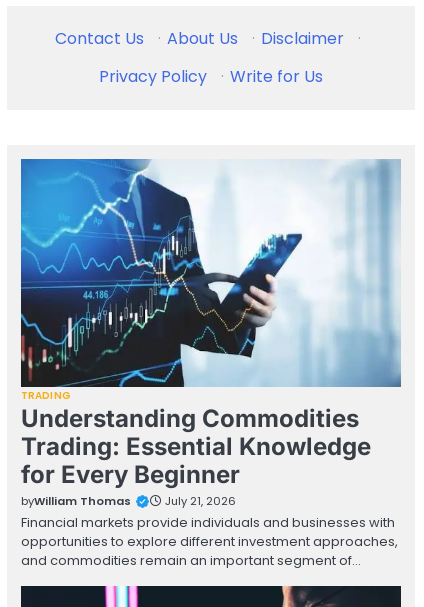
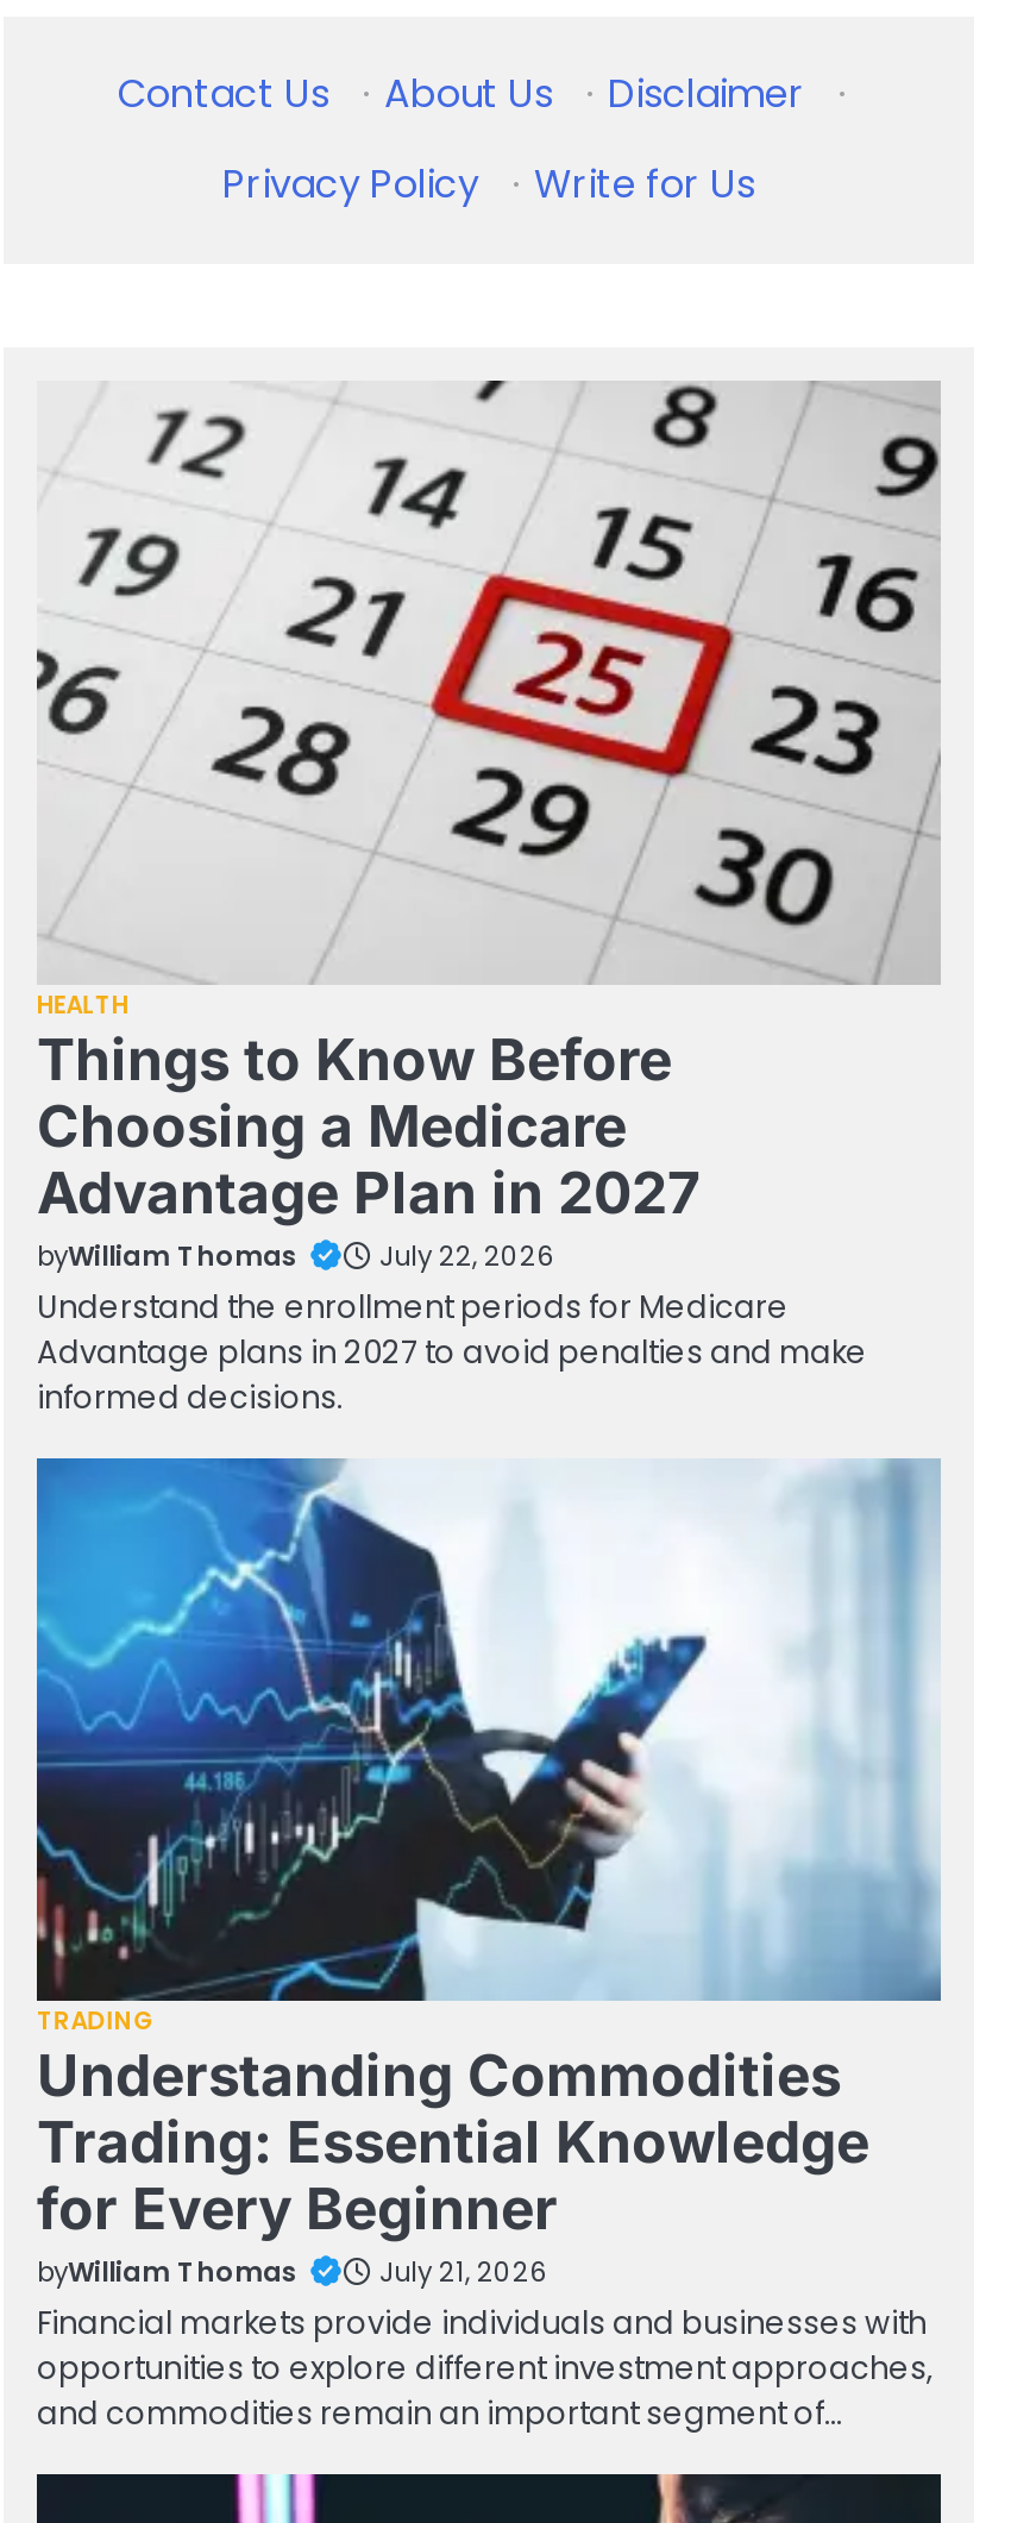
+ [image]
+ HEALTH
+ Things to Know Before
+ Choosing a Medicare
+ Advantage Plan in 2027
+ byWilliam Thomas
+ July 22, 2026
+ Understand the enrollment periods for Medicare
+ Advantage plans in 2027 to avoid penalties and make
+ informed decisions.
